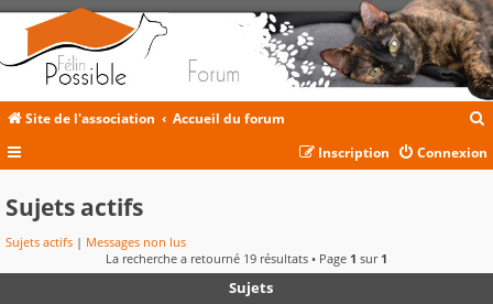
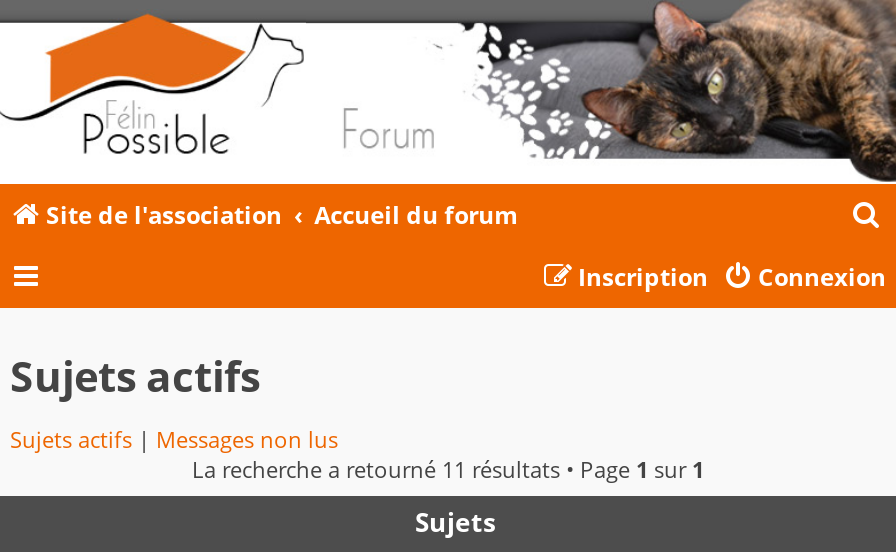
- La recherche a retourné 19 résultats • Page 1 sur 1
+ La recherche a retourné 11 résultats • Page 1 sur 1
